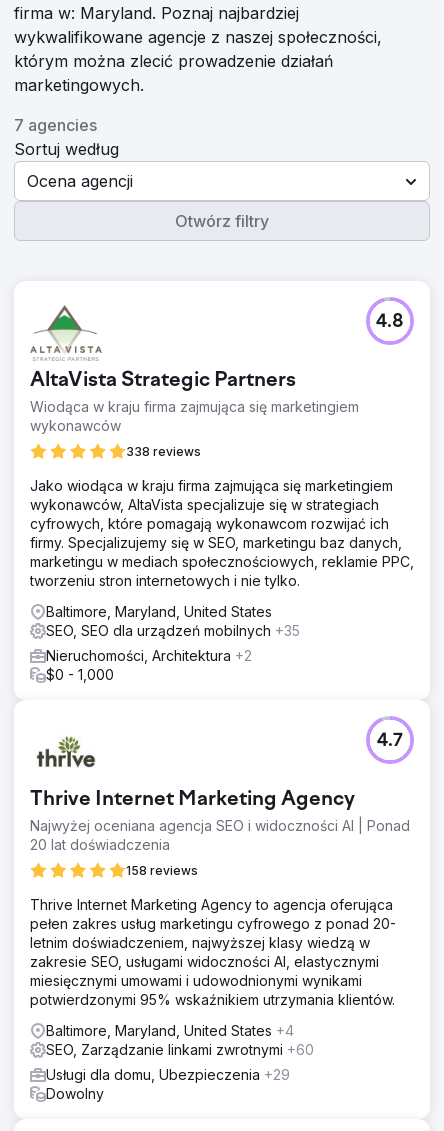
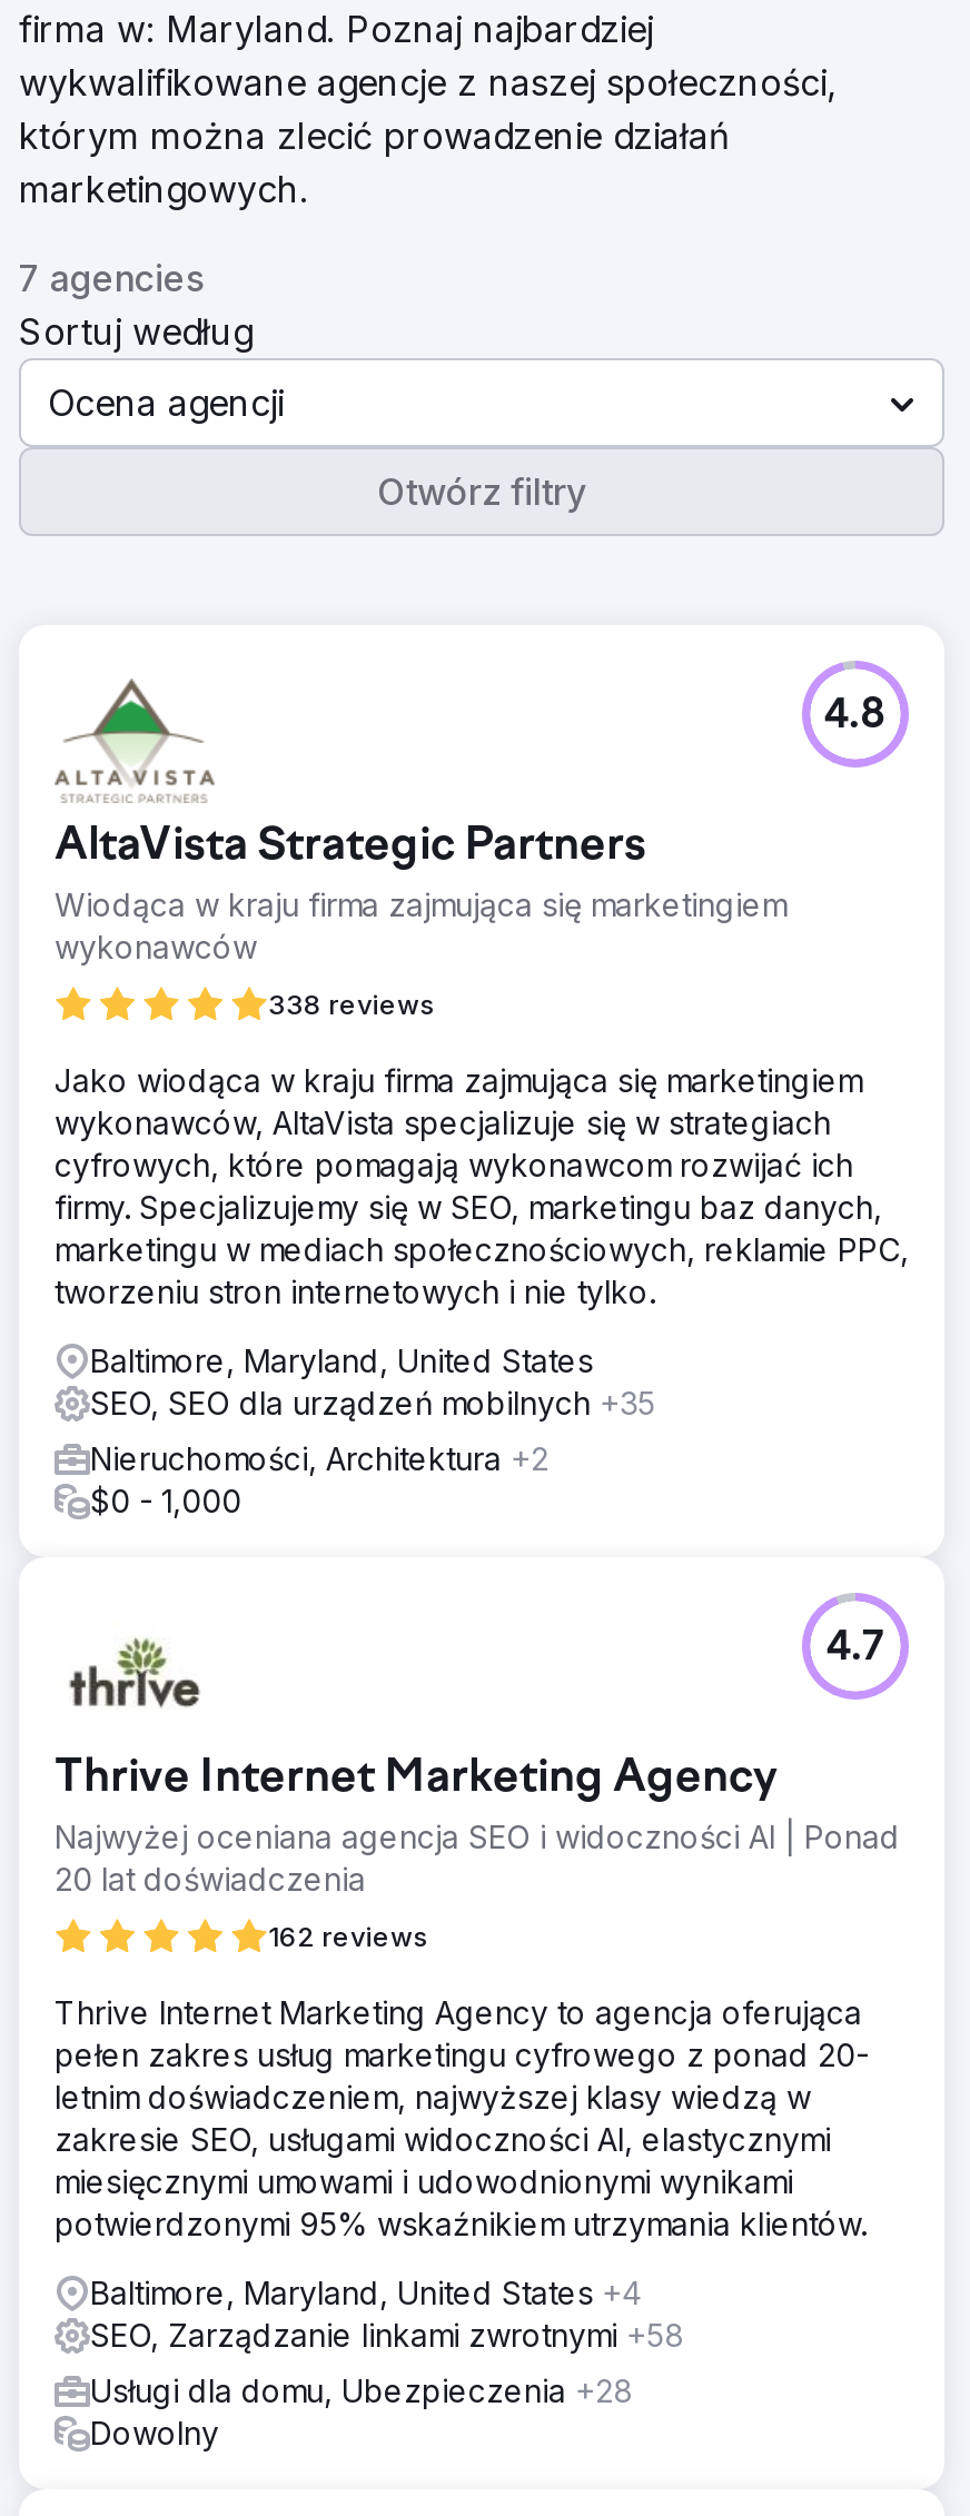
- 158 reviews
+ 162 reviews

- SEO, Zarządzanie linkami zwrotnymi +60
+ SEO, Zarządzanie linkami zwrotnymi +58

- Usługi dla domu, Ubezpieczenia +29
+ Usługi dla domu, Ubezpieczenia +28
